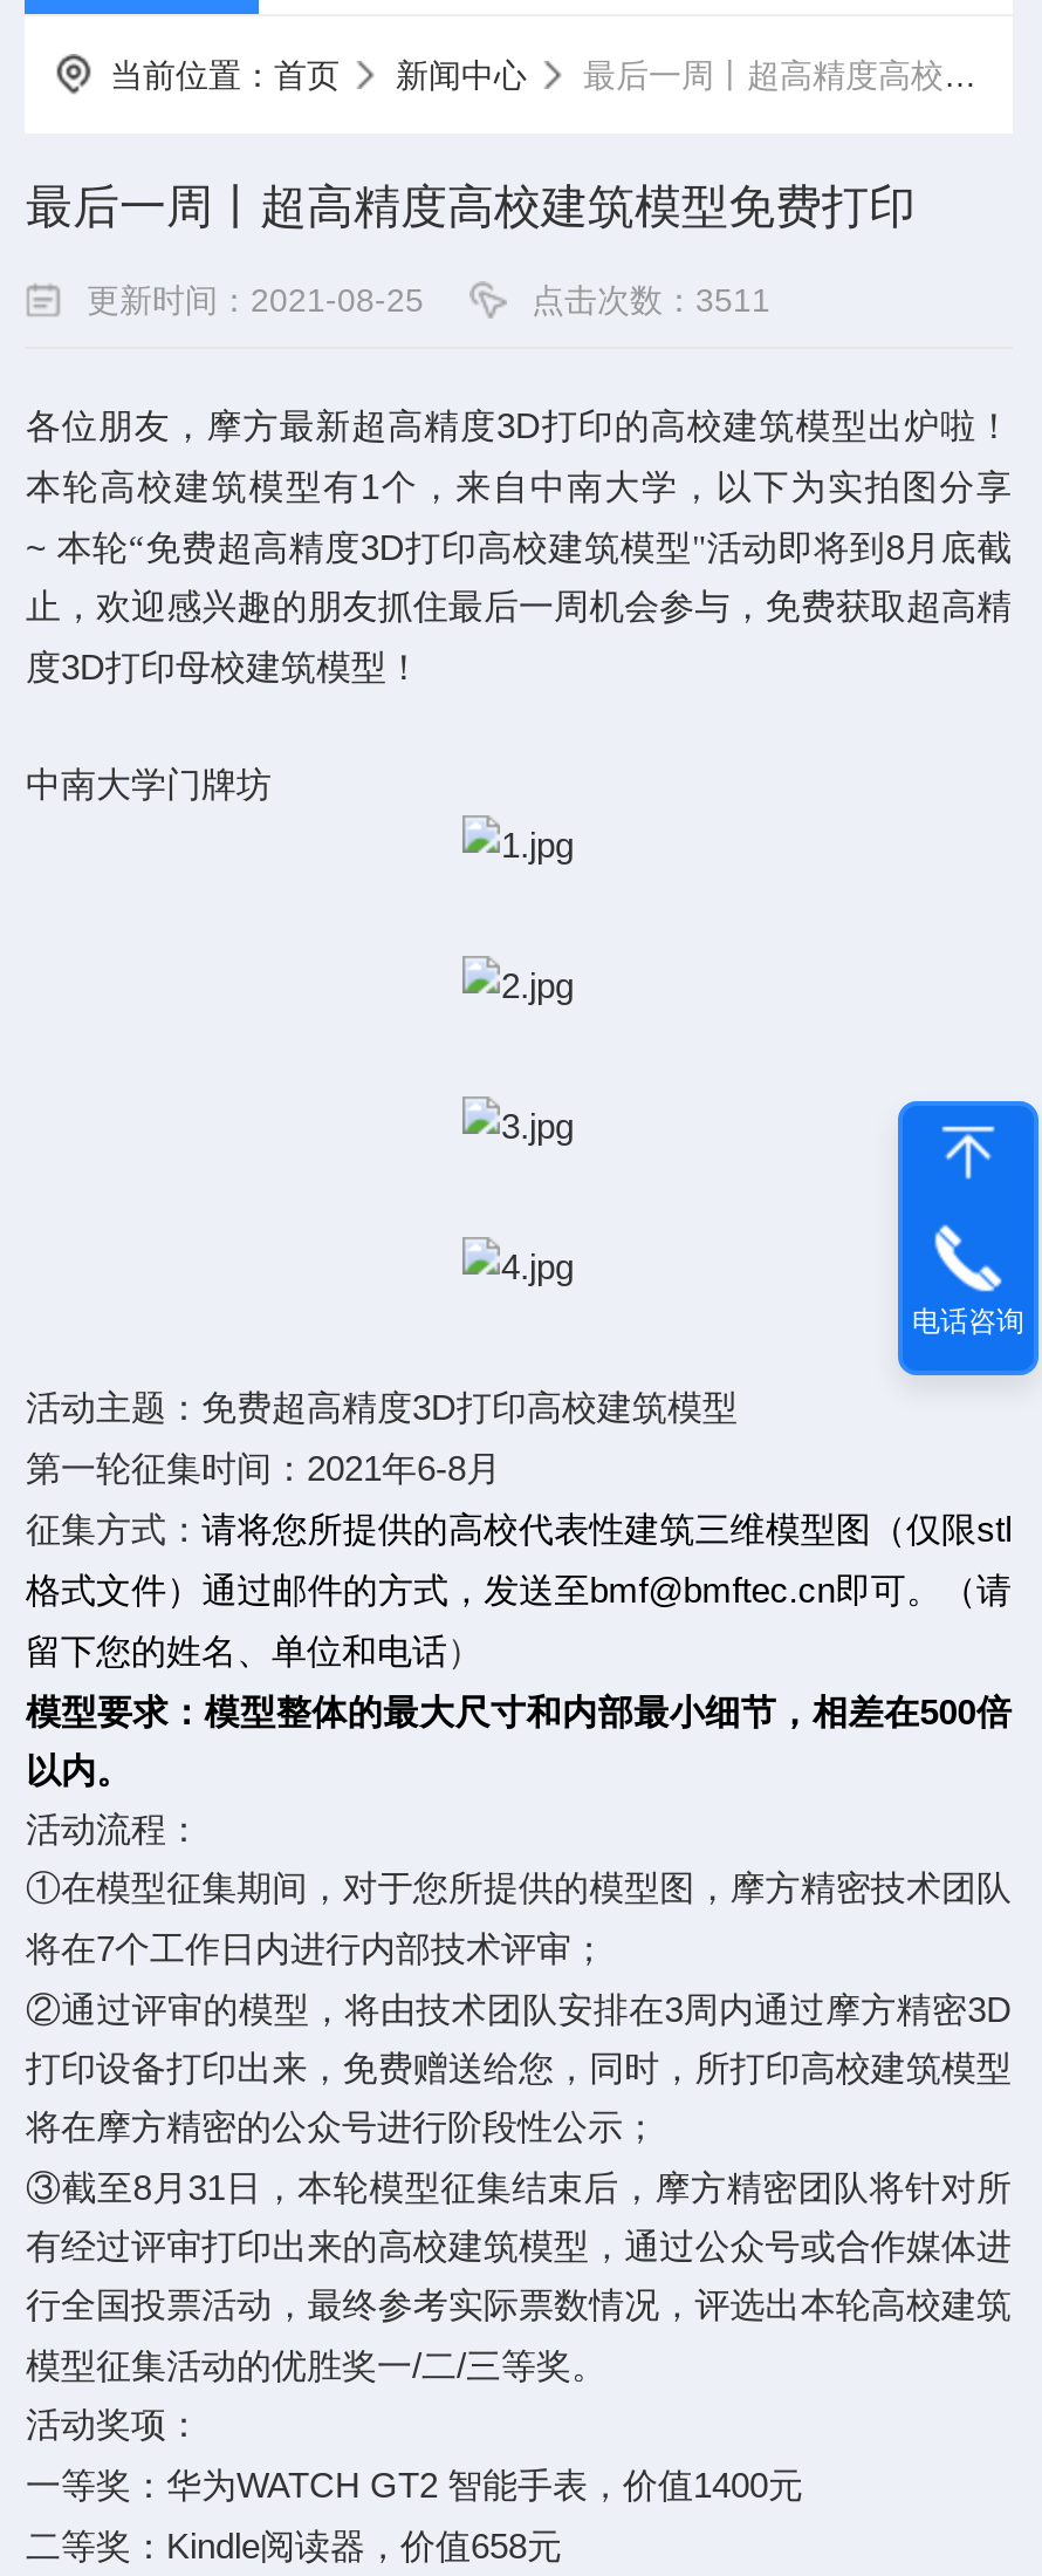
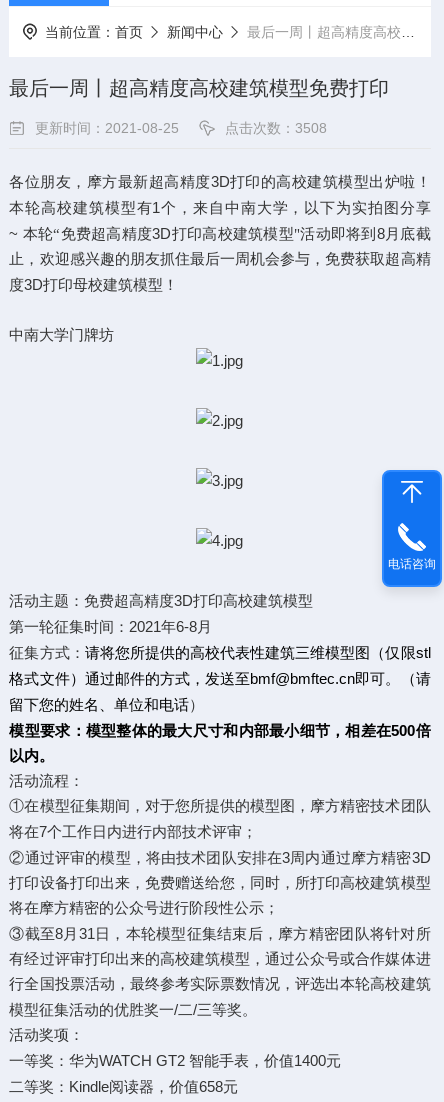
- 点击次数：3511
+ 点击次数：3508
